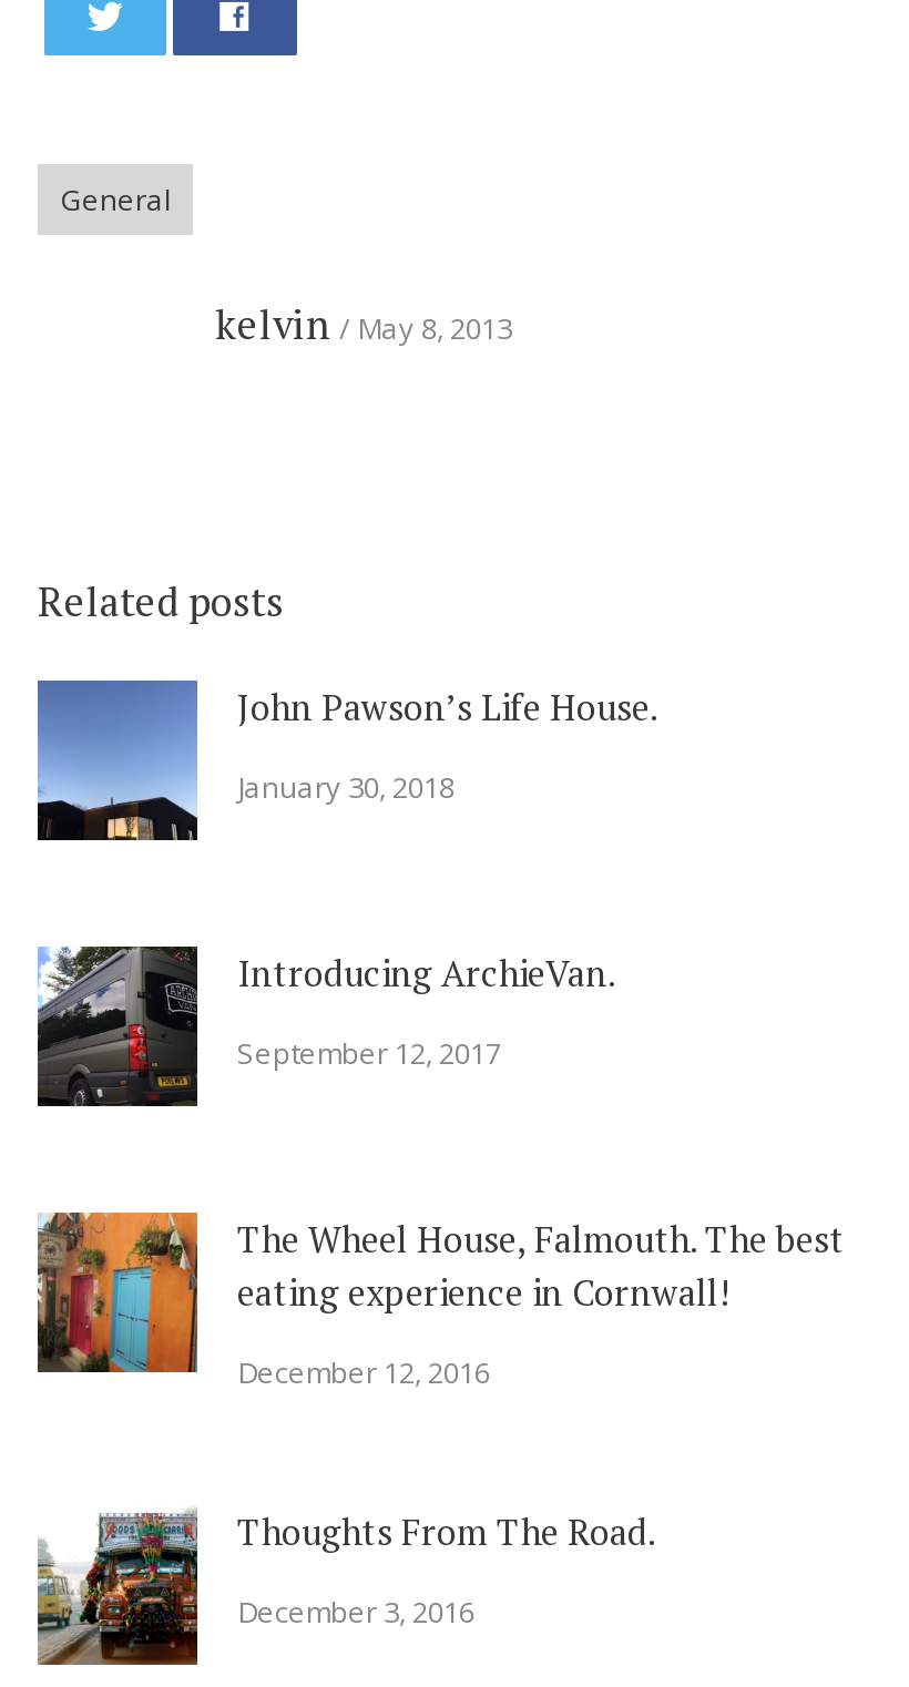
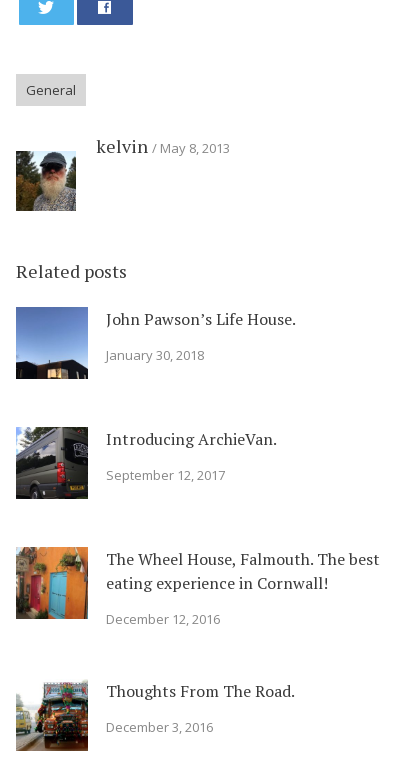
+ [image]
